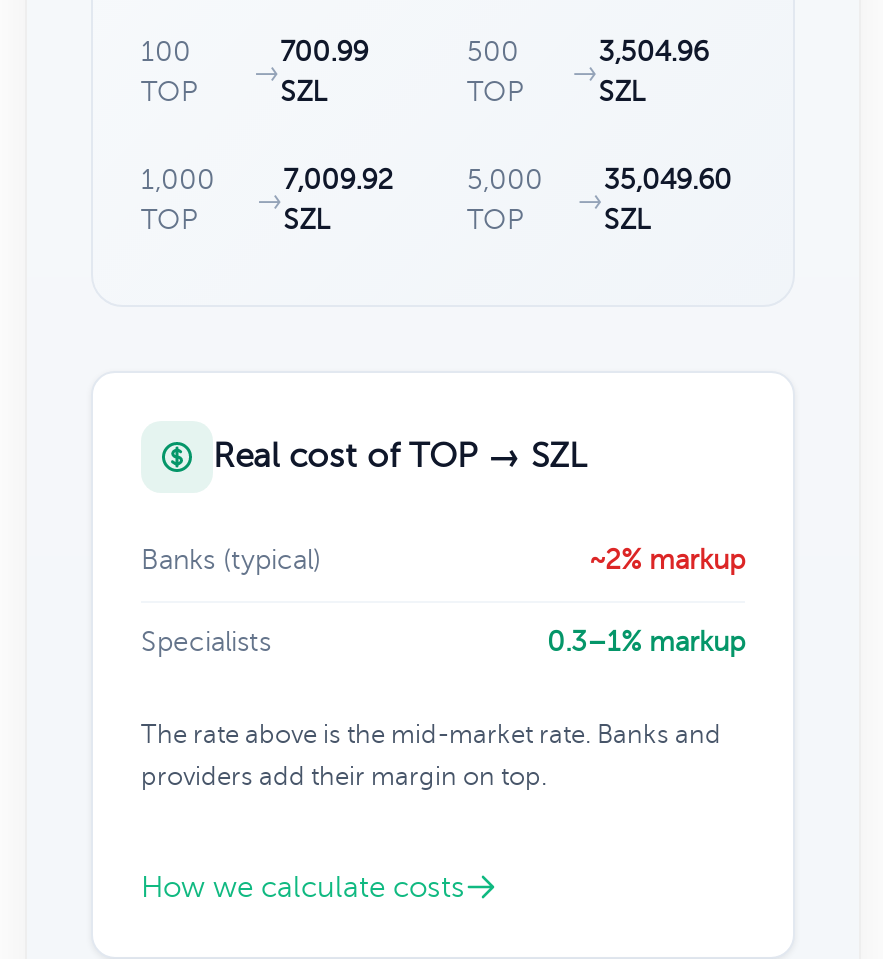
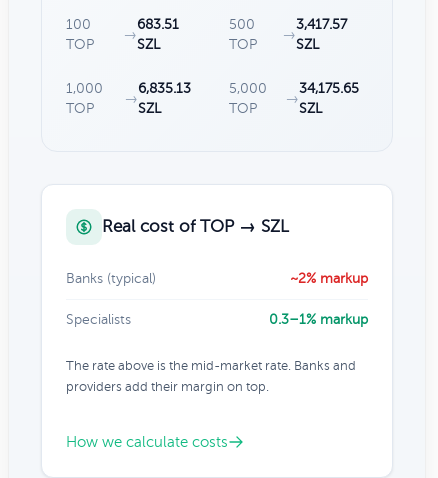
- 700.99
+ 683.51

- 3,504.96
+ 3,417.57

- 7,009.92
+ 6,835.13

- 35,049.60
+ 34,175.65
